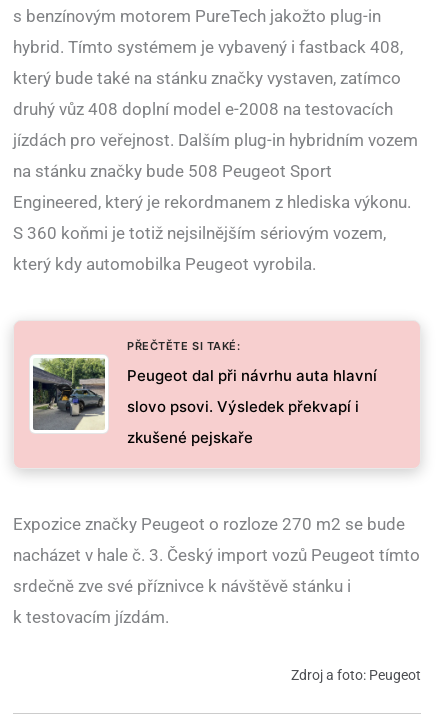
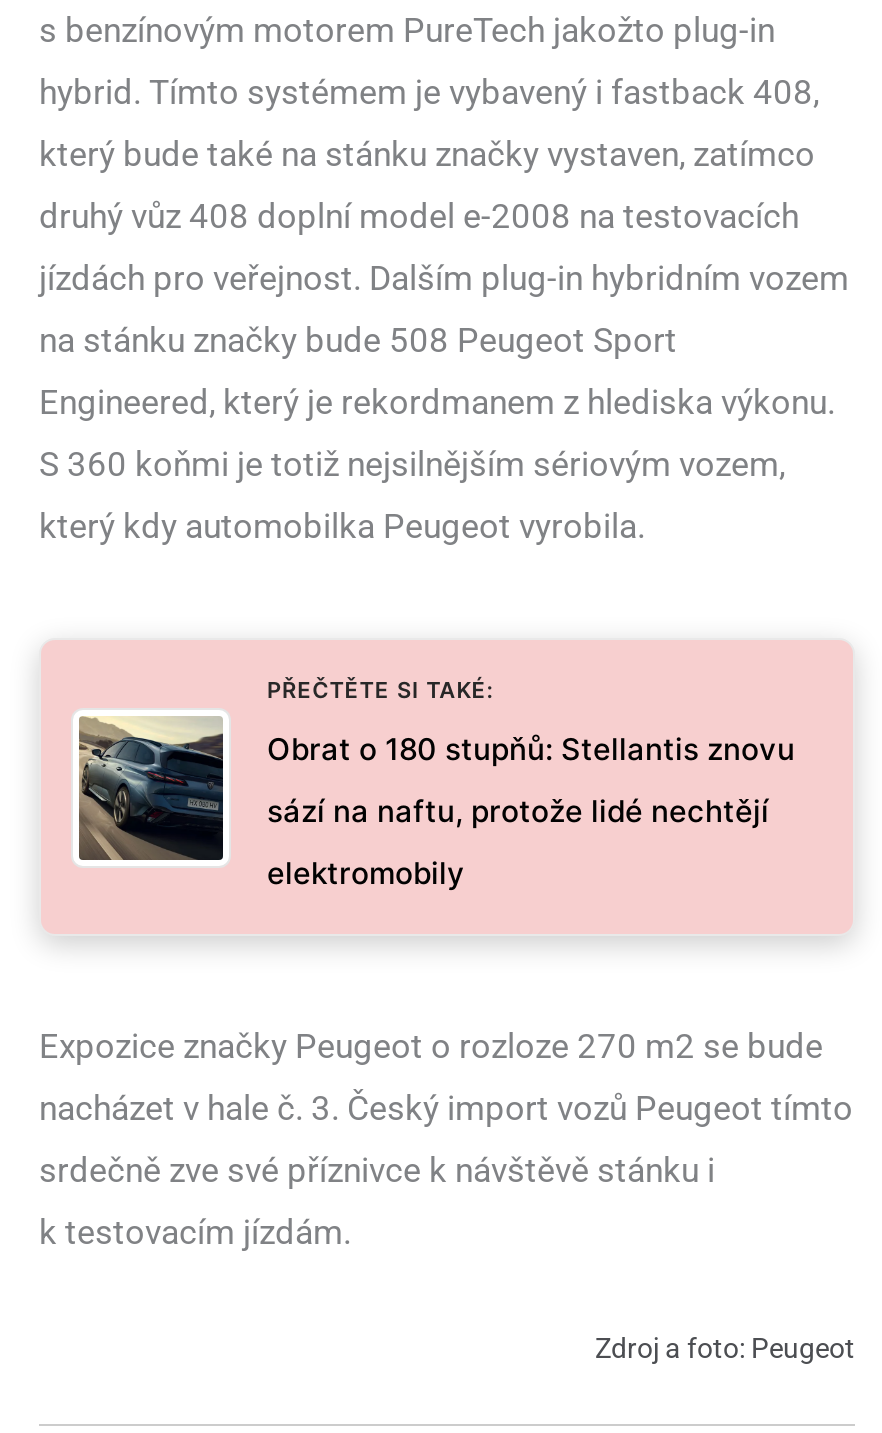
- [image]
- Peugeot dal při návrhu auta hlavní
+ [image]
+ Obrat o 180 stupňů: Stellantis znovu

- slovo psovi. Výsledek překvapí i
+ sází na naftu, protože lidé nechtějí

- zkušené pejskaře
+ elektromobily
